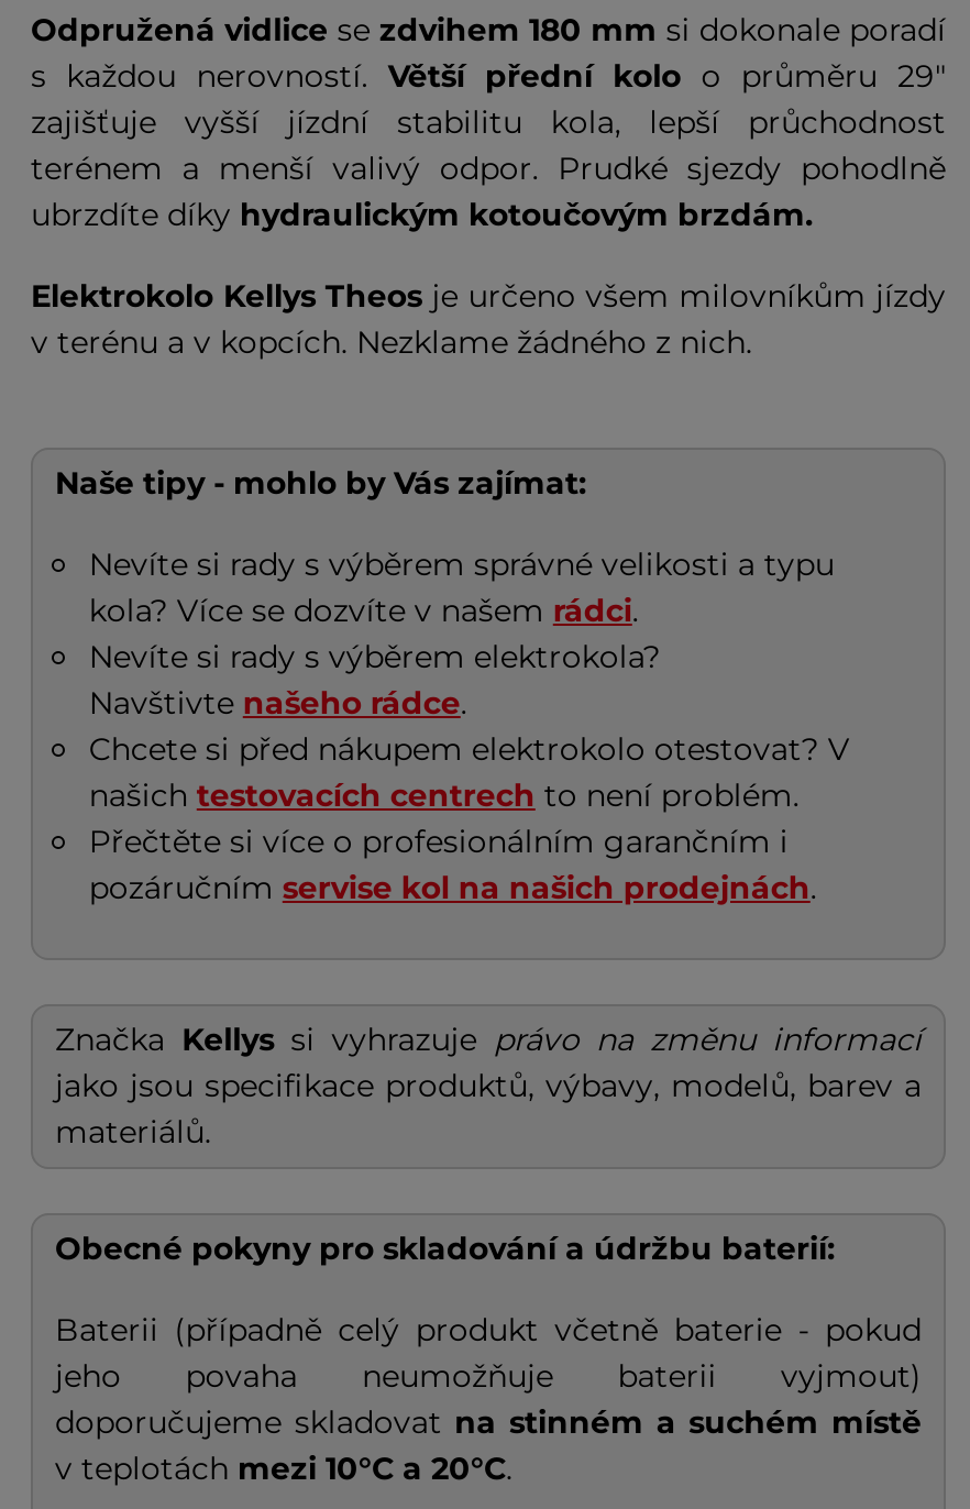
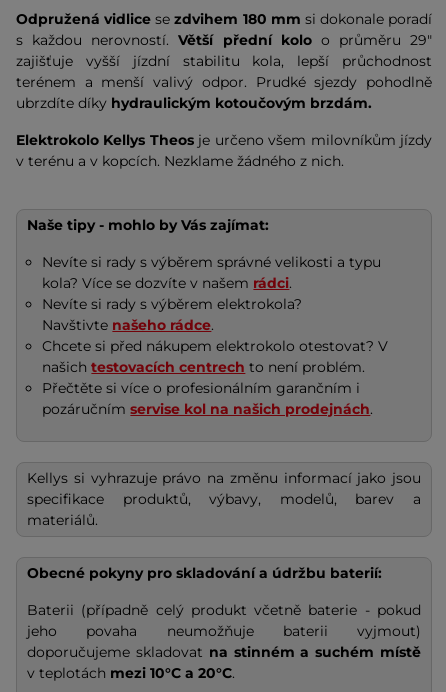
- Značka Kellys si vyhrazuje právo na změnu informací
- jako jsou specifikace produktů, výbavy, modelů, barev a
+ Kellys si vyhrazuje právo na změnu informací jako jsou
+ specifikace produktů, výbavy, modelů, barev a
